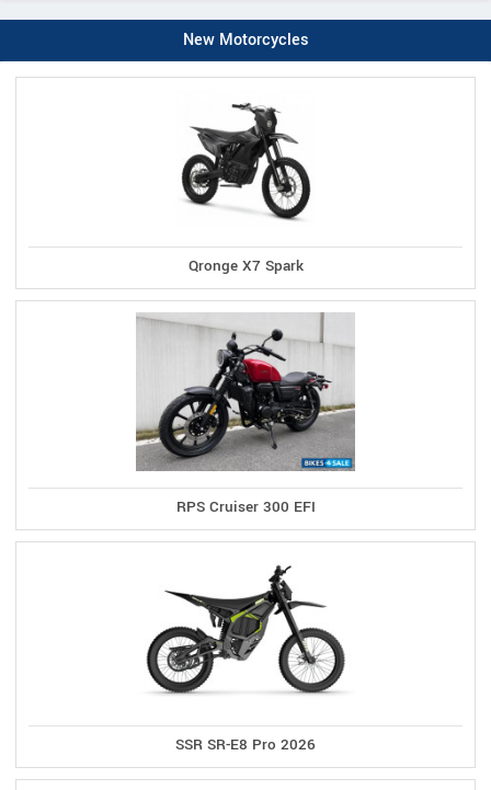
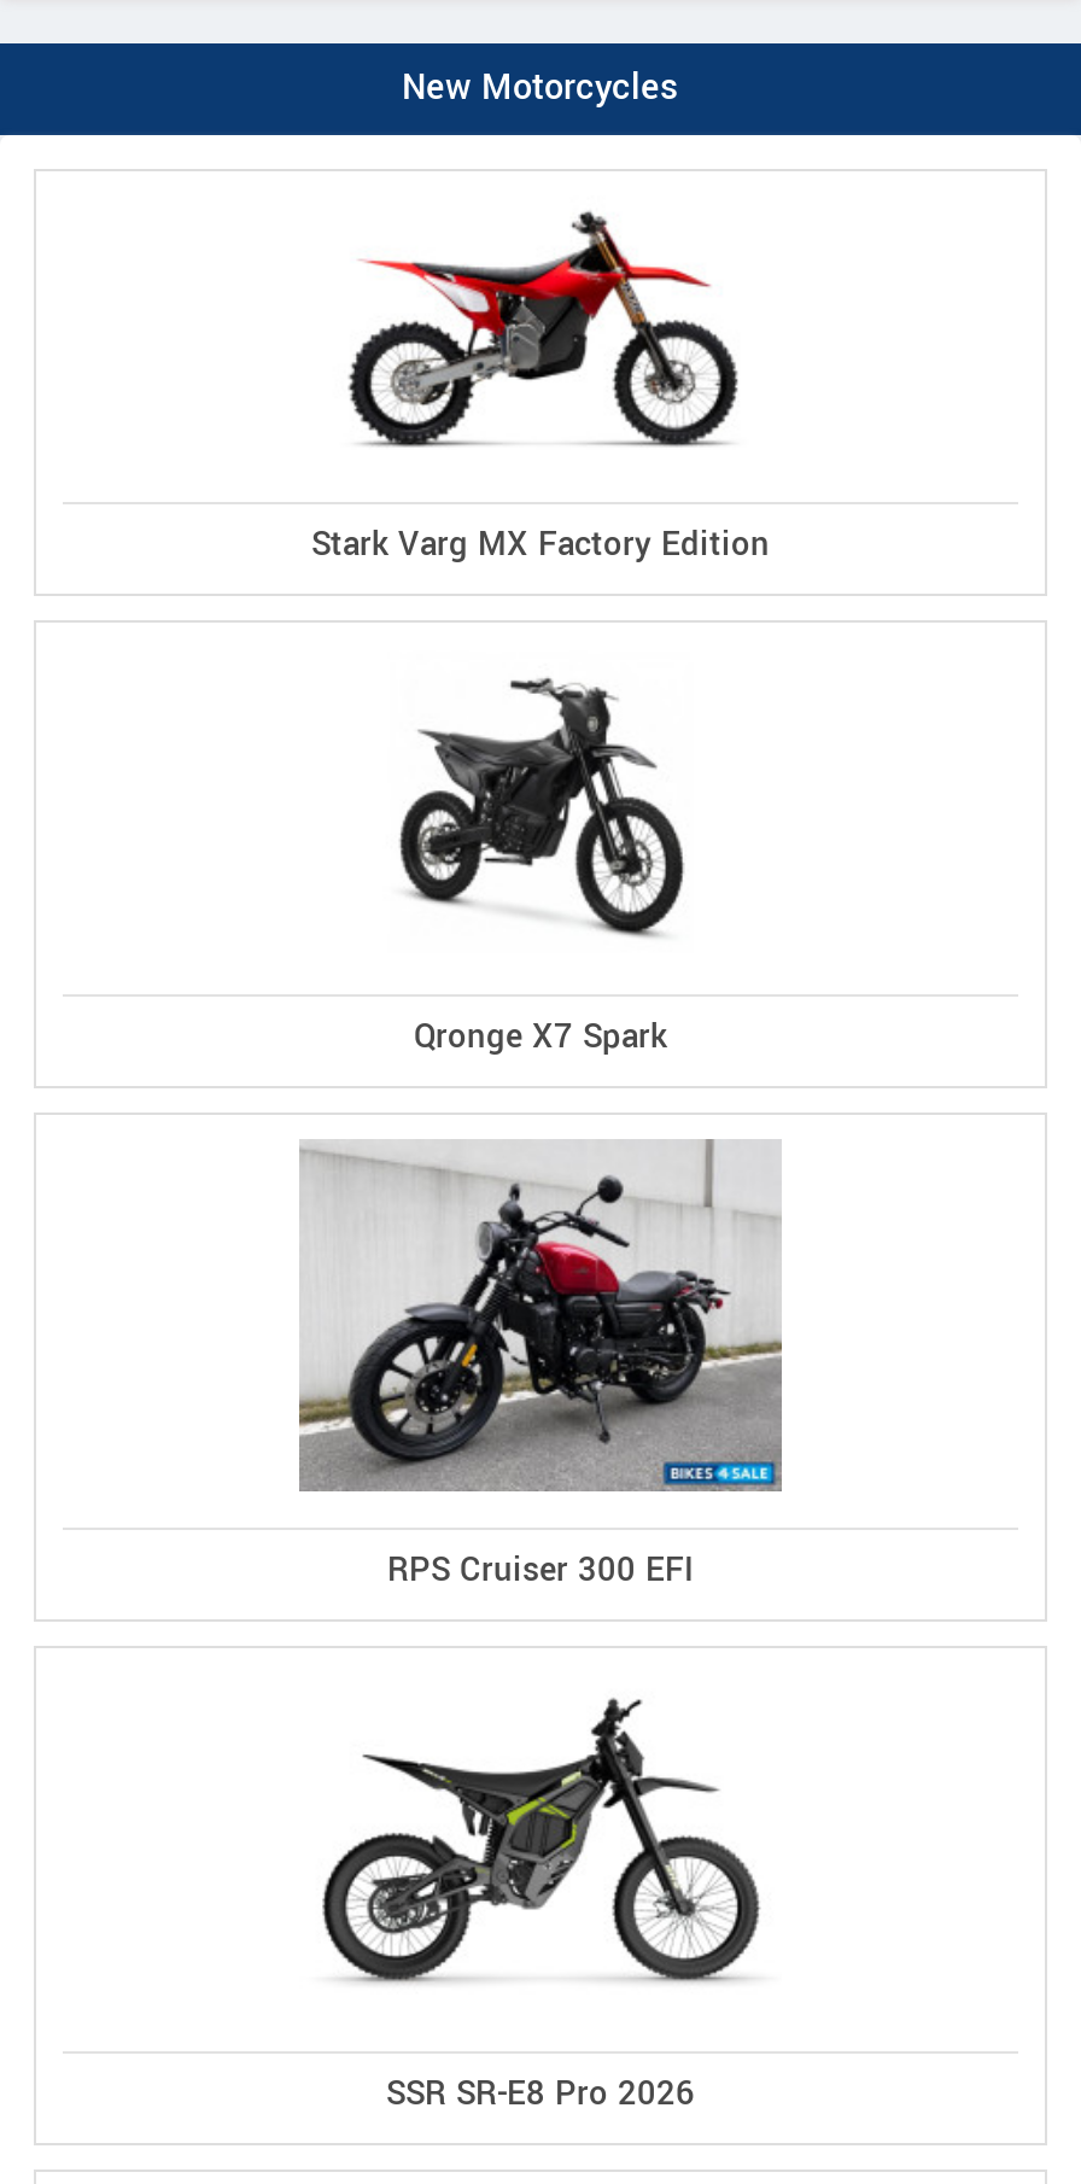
+ [image]
+ Stark Varg MX Factory Edition
